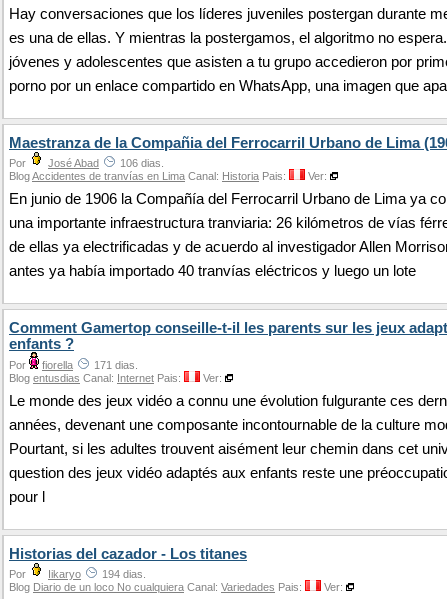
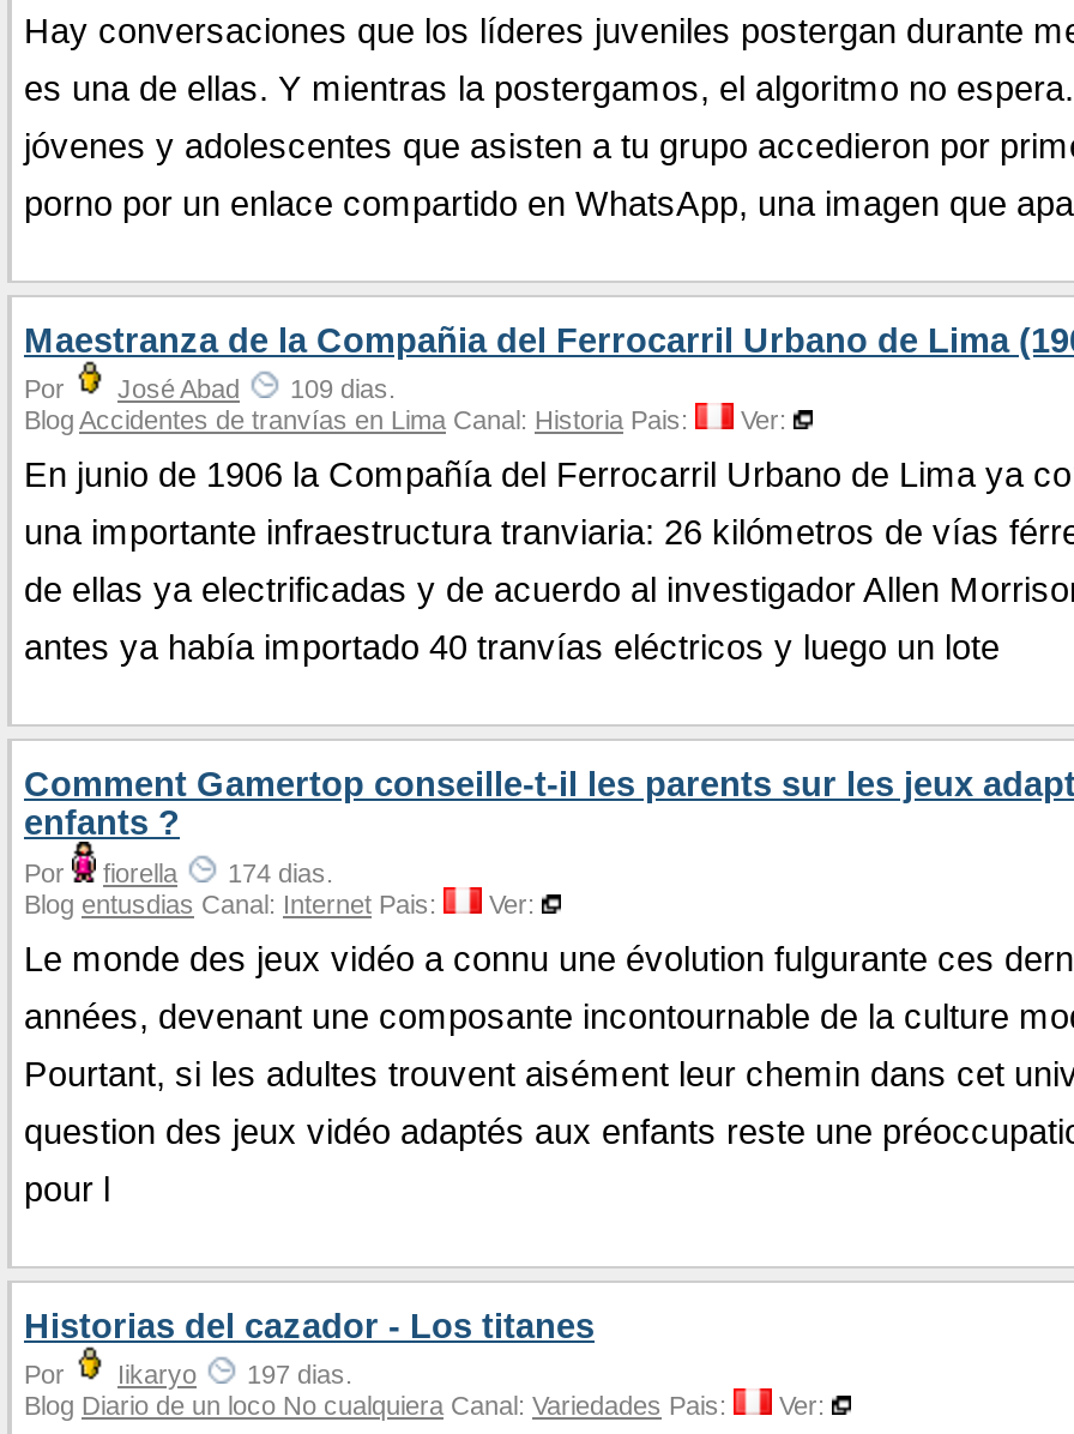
- Por José Abad 106 dias.
+ Por José Abad 109 dias.

- Por fiorella 171 dias.
+ Por fiorella 174 dias.

- Por Iikaryo 194 dias.
+ Por Iikaryo 197 dias.
